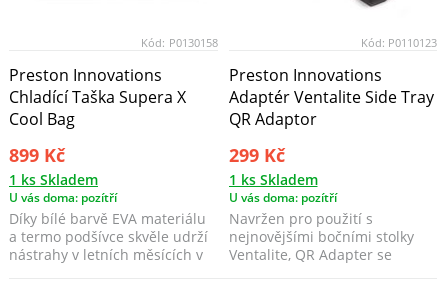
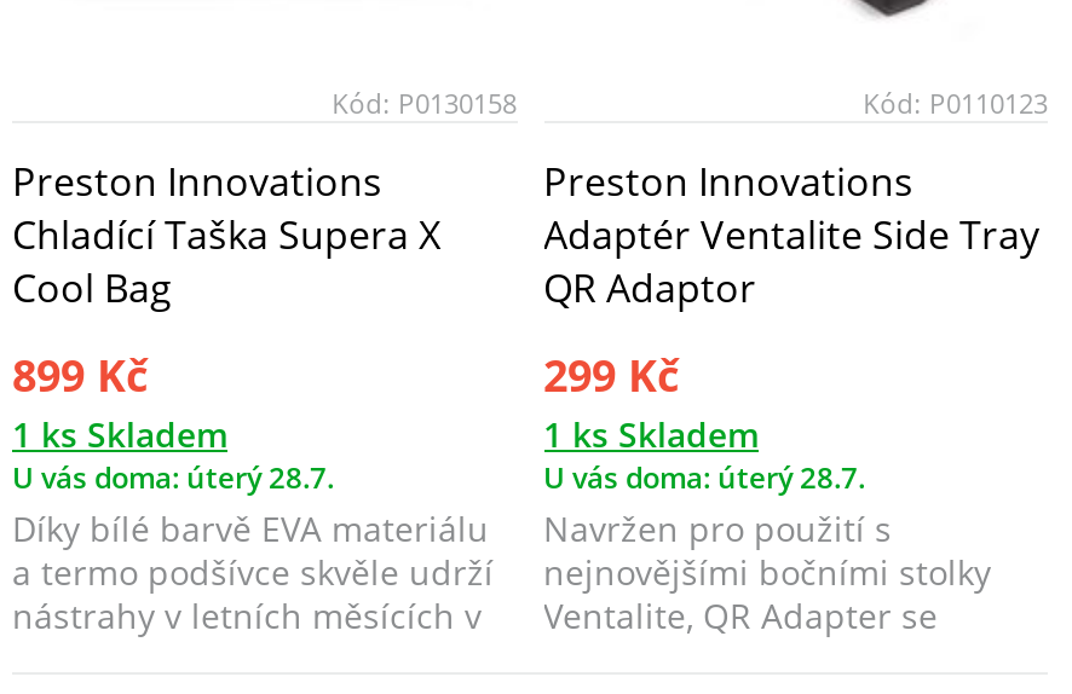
- U vás doma: pozítří
+ U vás doma: úterý 28.7.

- U vás doma: pozítří
+ U vás doma: úterý 28.7.
